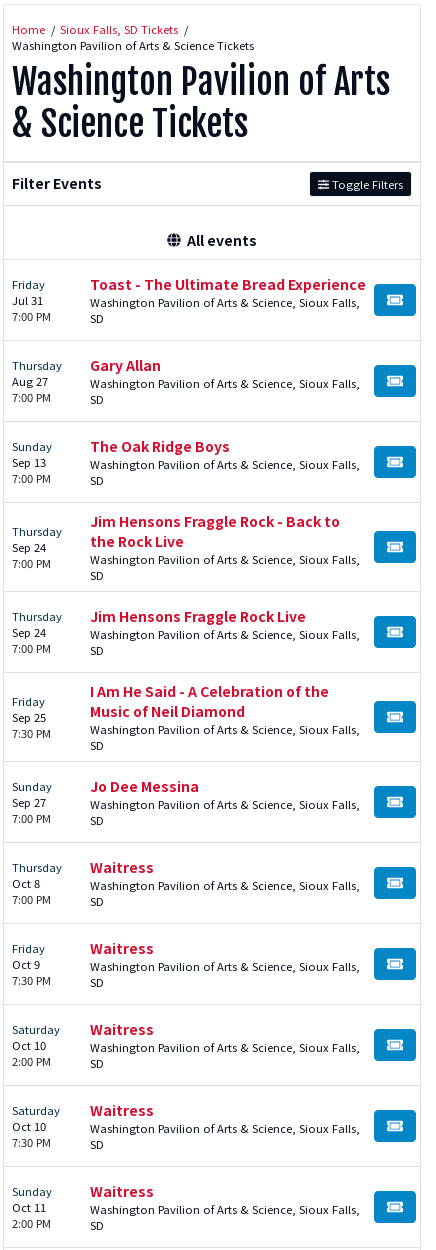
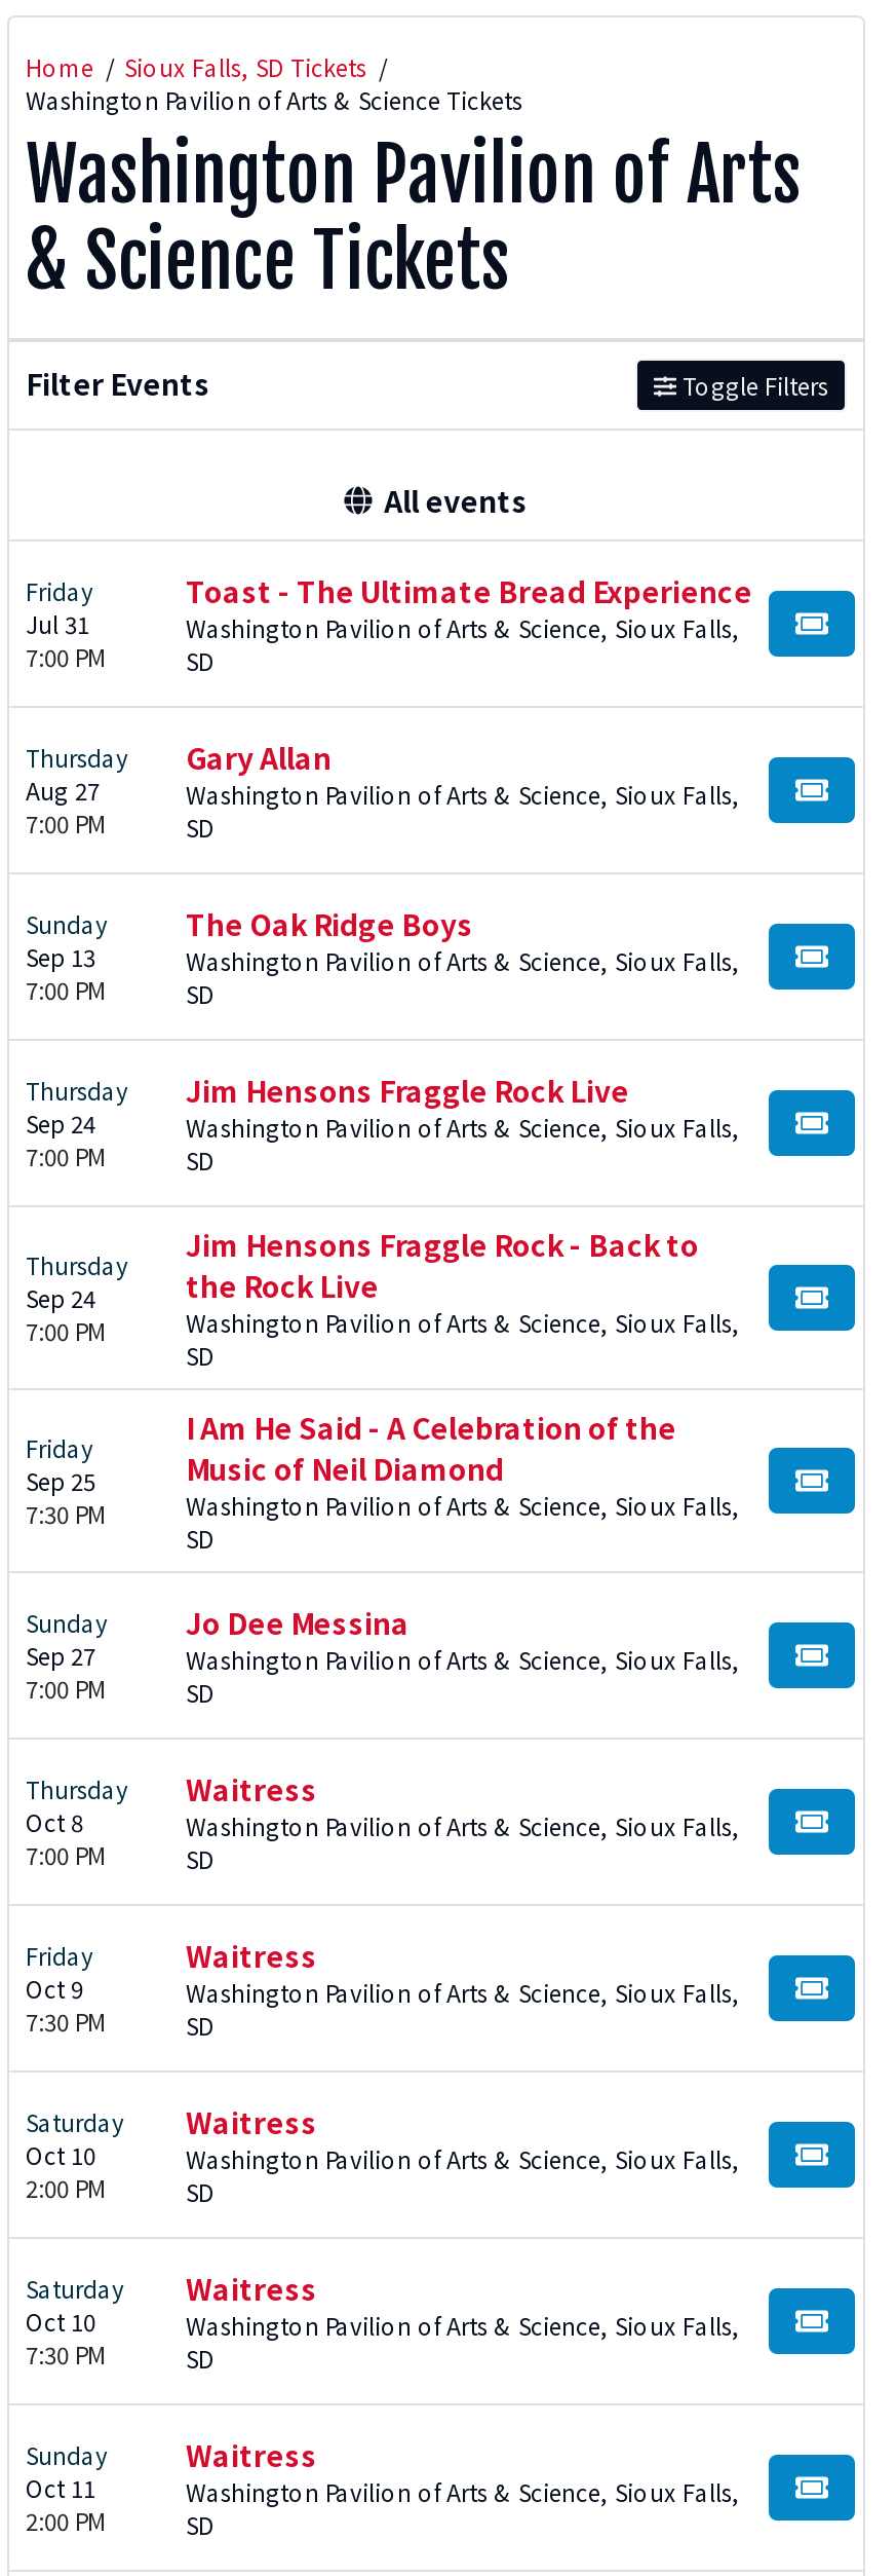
moved down: Jim Hensons Fraggle Rock - Back to | the Rock Live

moved up: Jim Hensons Fraggle Rock Live
